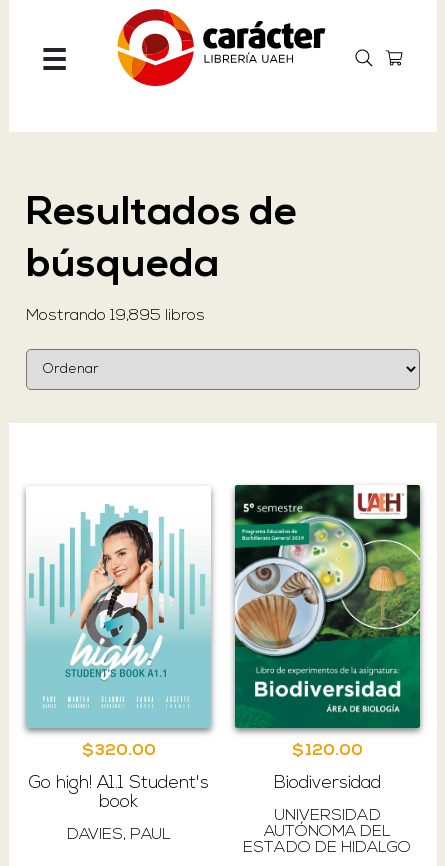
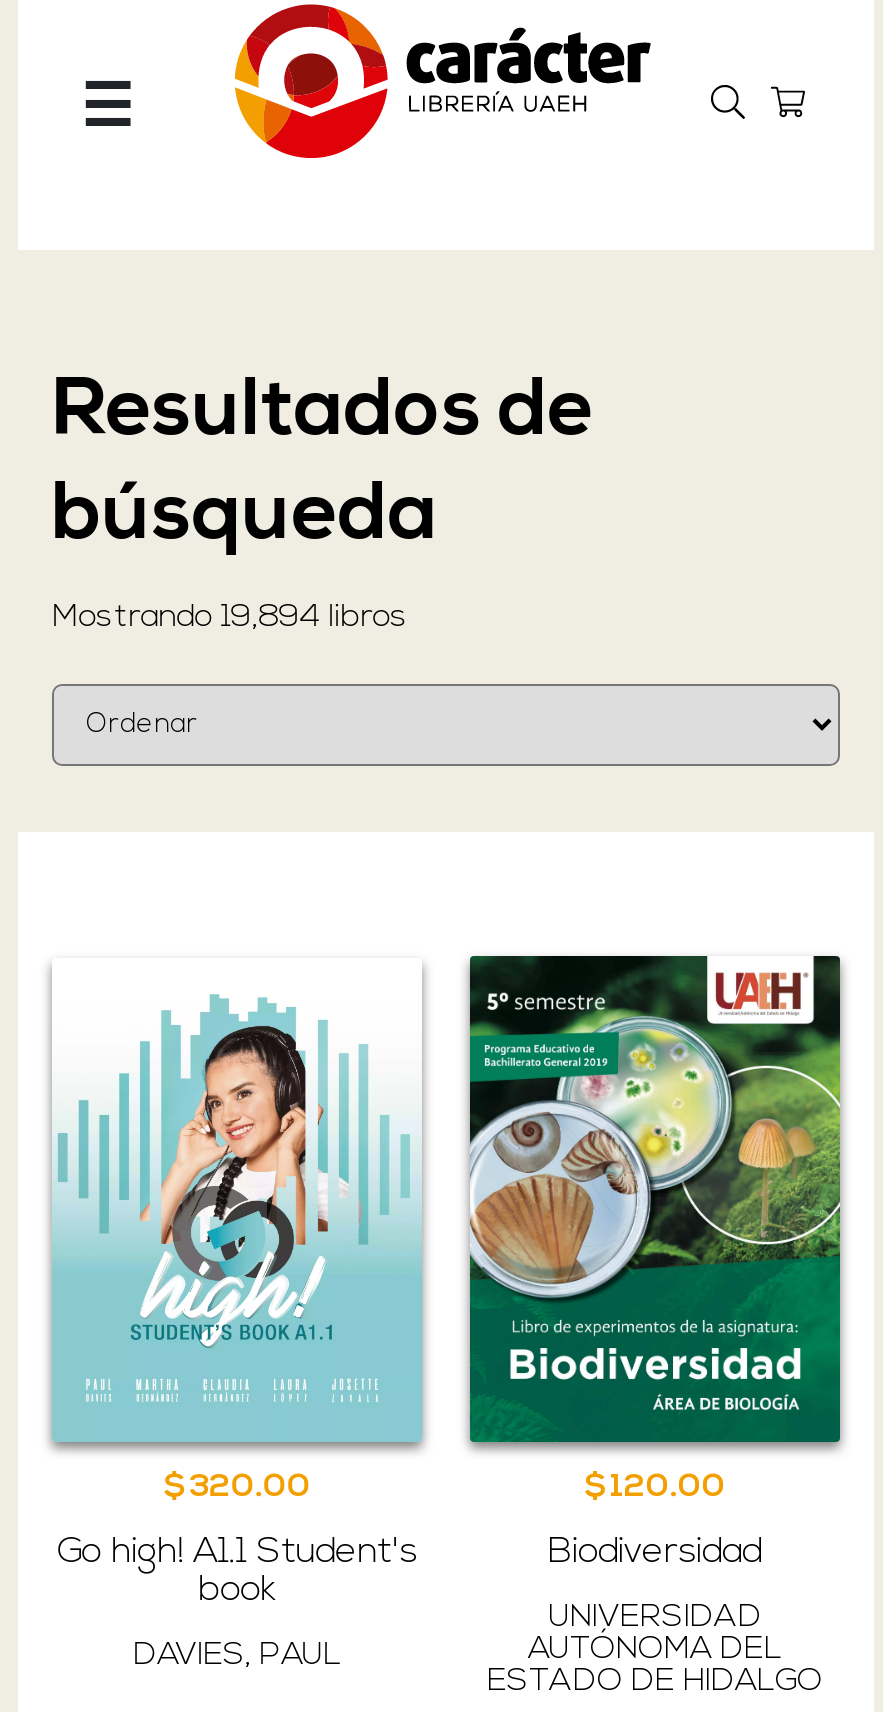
- Mostrando 19,895 libros
+ Mostrando 19,894 libros
